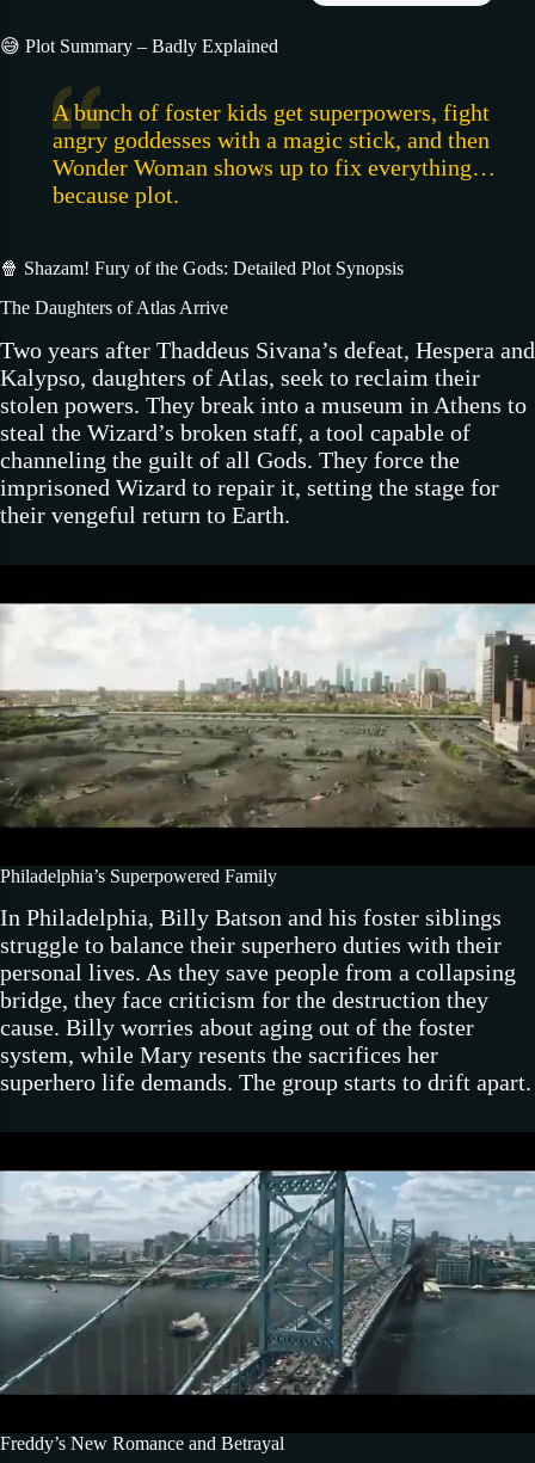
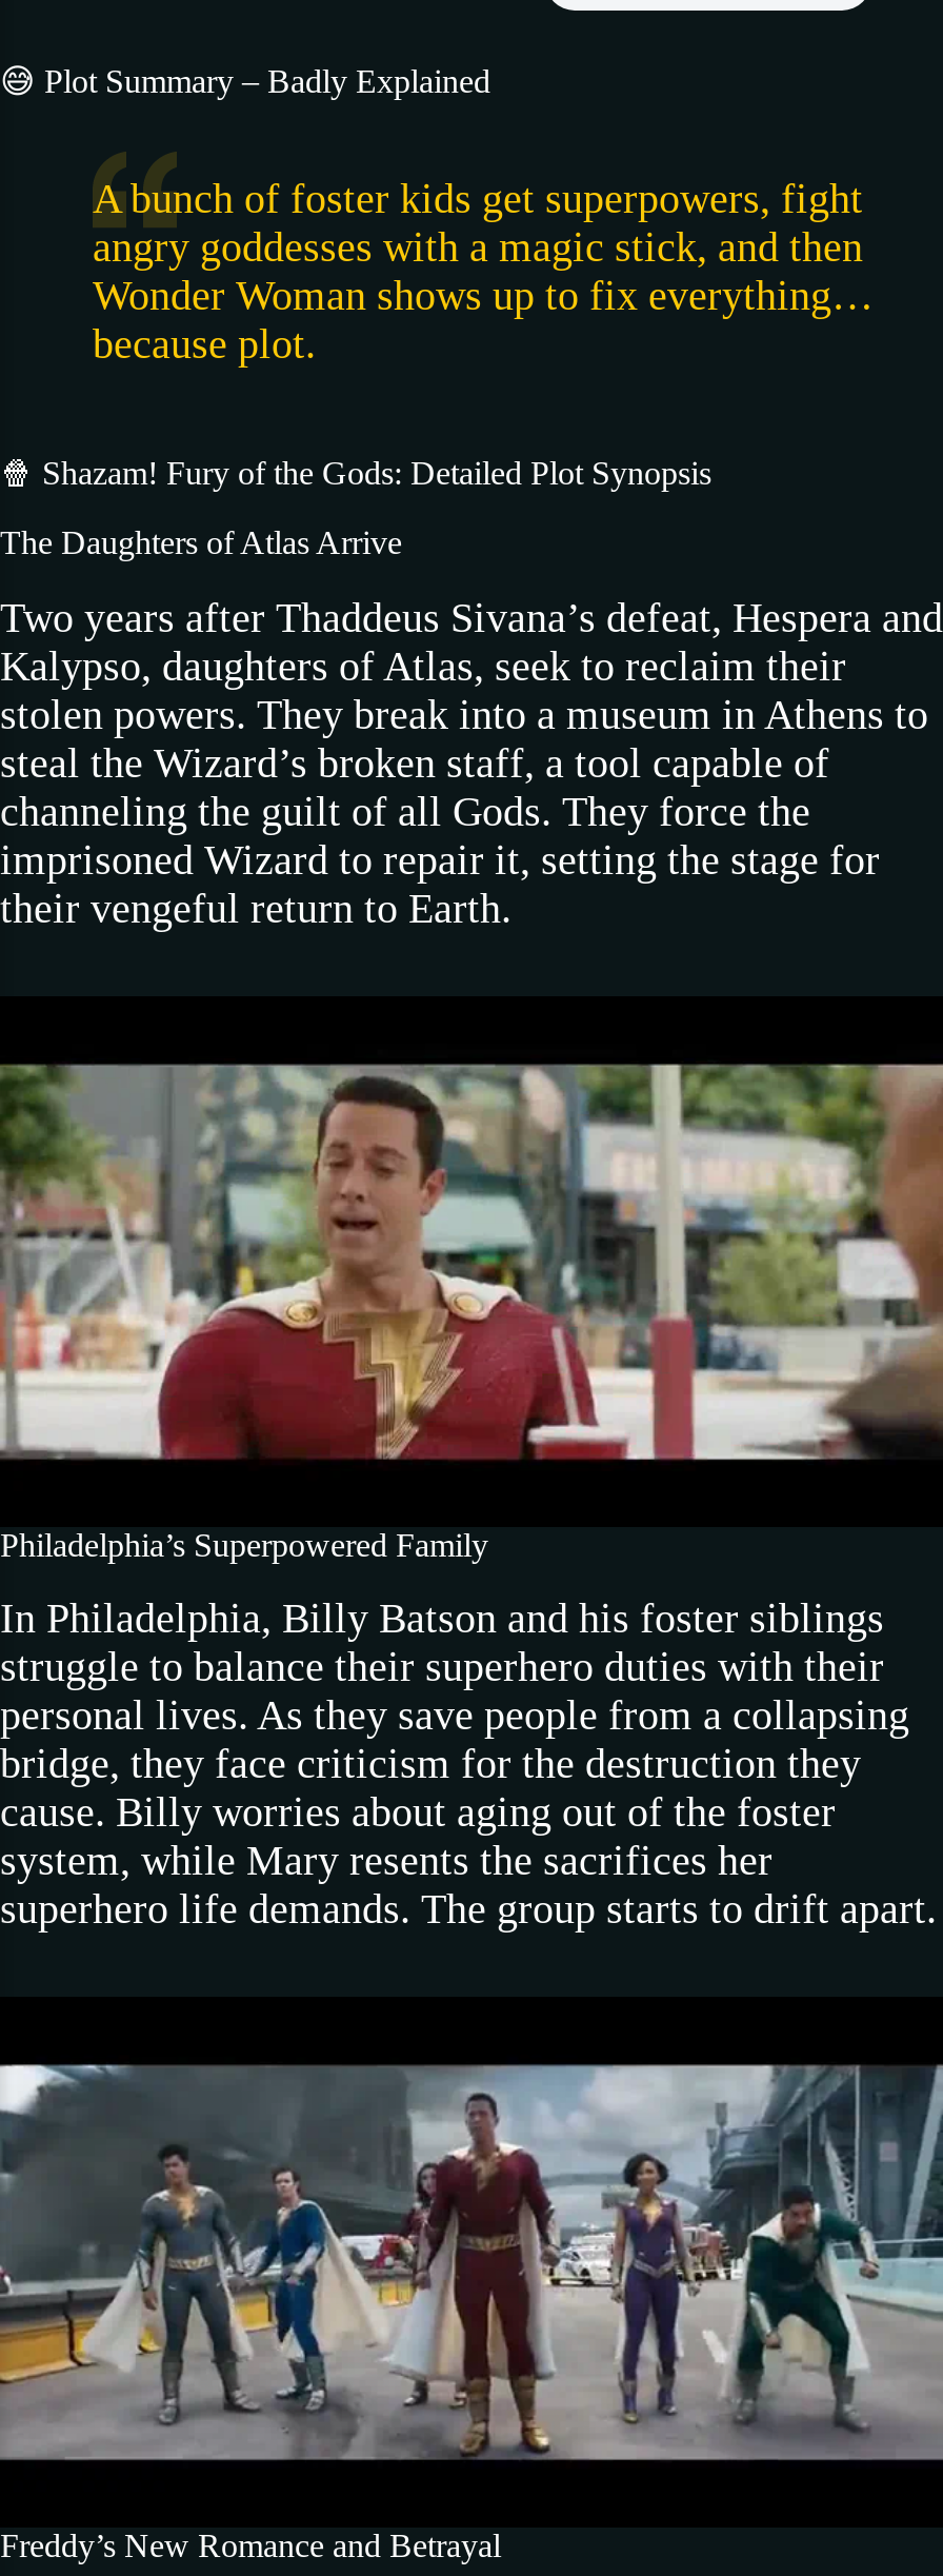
- [image]
+ [image]

- [image]
+ [image]
